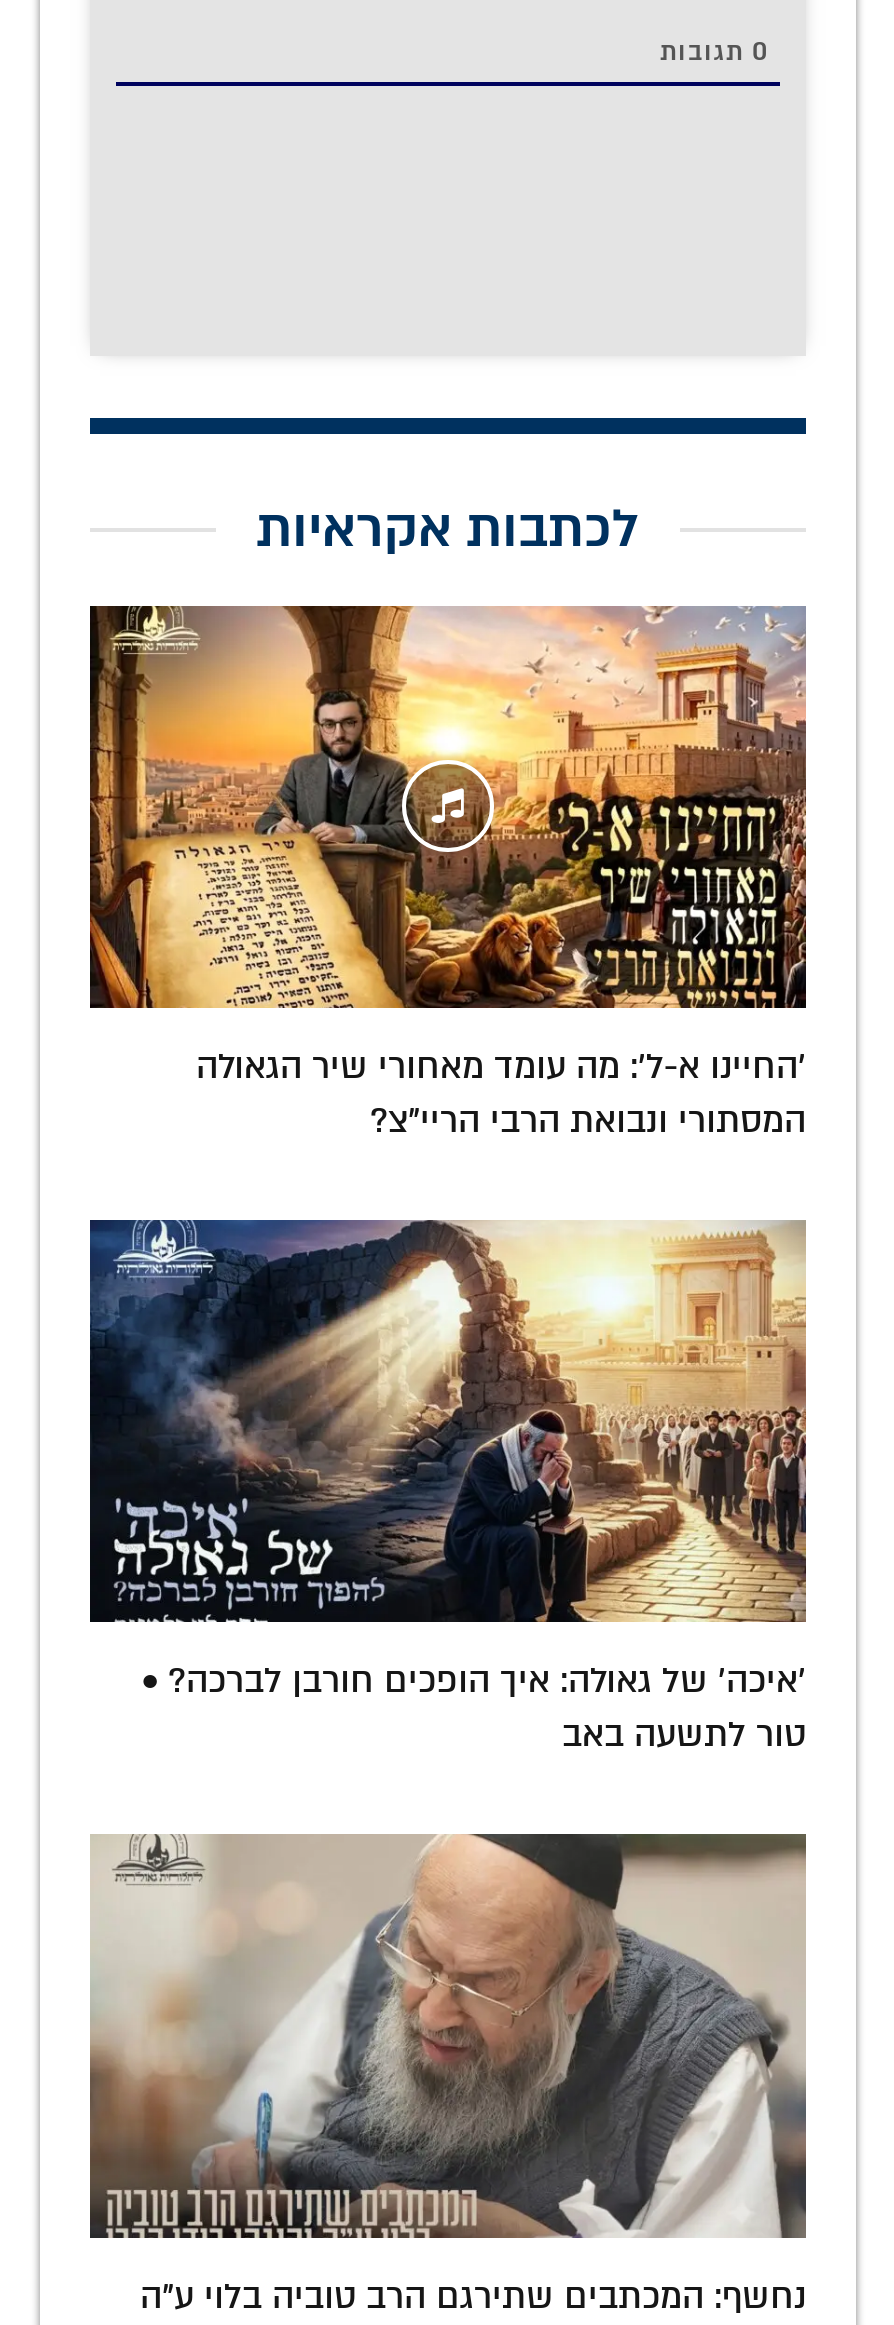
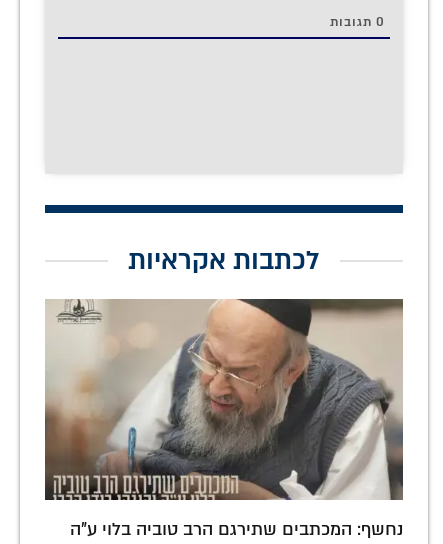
- [image]
- 'החיינו א-ל': מה עומד מאחורי שיר הגאולה
- המסתורי ונבואת הרבי הריי"צ?

- [image]
- 'איכה' של גאולה: איך הופכים חורבן לברכה? •
- טור לתשעה באב
